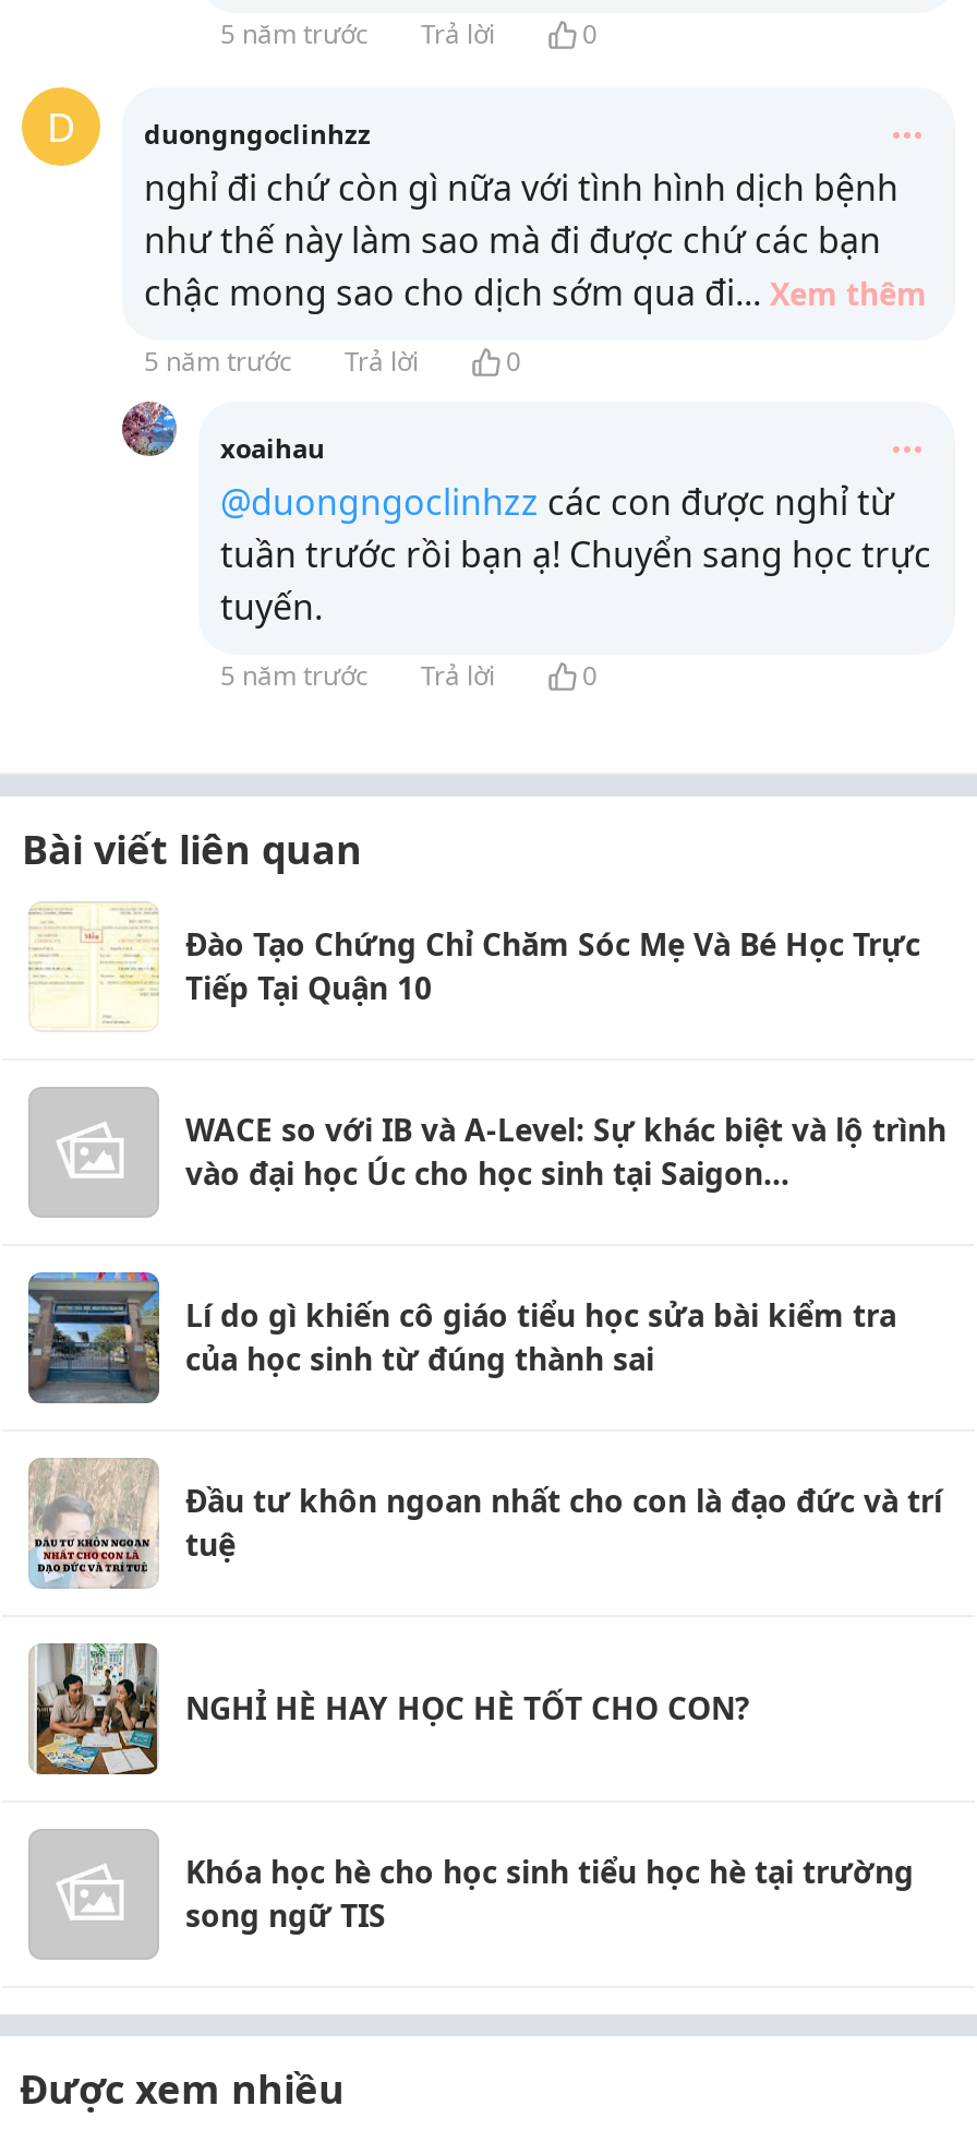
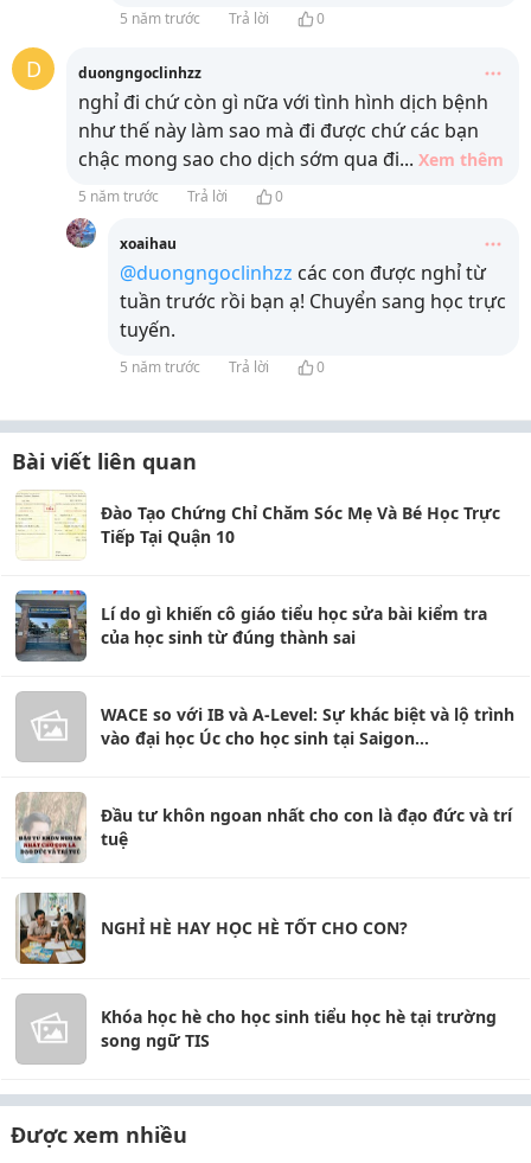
moved down: WACE so với IB và A-Level: Sự khác biệt và lộ trình | vào đại học Úc cho học sinh tại Saigon

moved up: [image] | Lí do gì khiến cô giáo tiểu học sửa bài kiểm tra | của học sinh từ đúng thành sai
